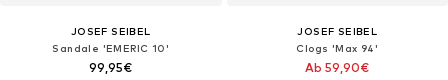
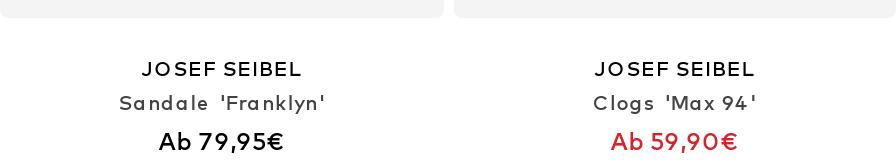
- Sandale 'EMERIC 10'
- 99,95€
+ Sandale 'Franklyn'
+ Ab 79,95€
